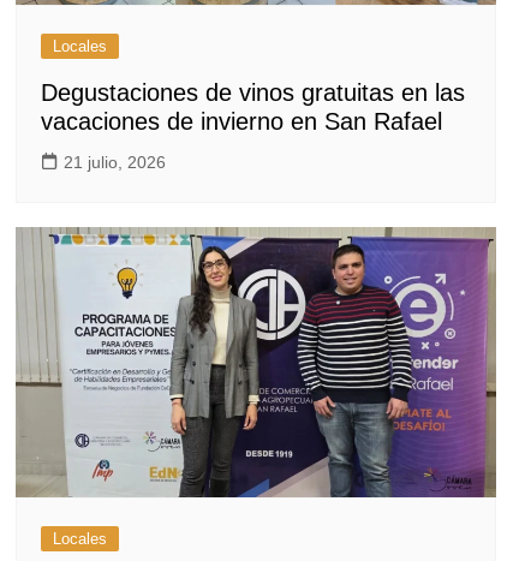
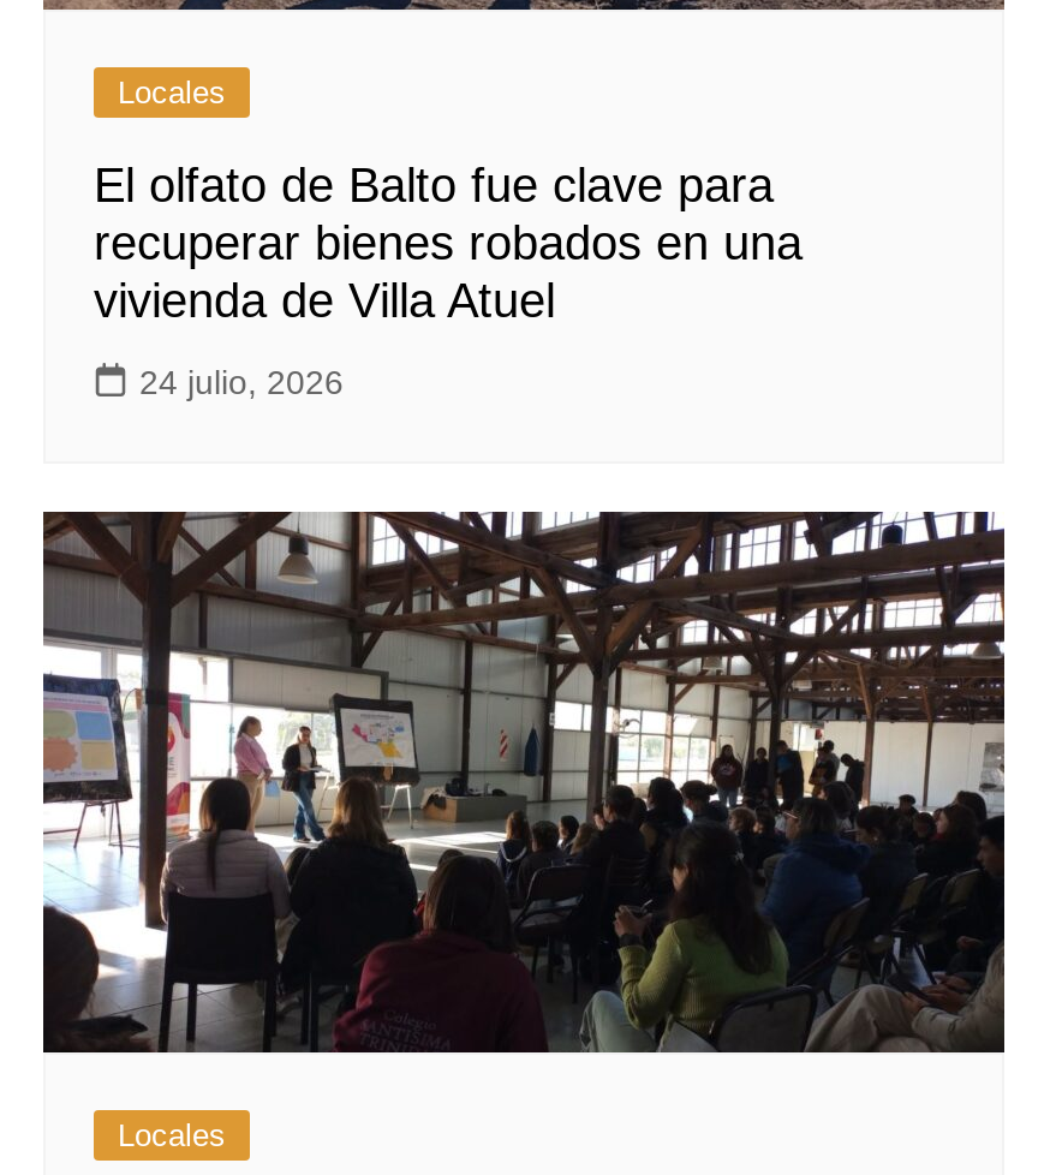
- Degustaciones de vinos gratuitas en las
- vacaciones de invierno en San Rafael
+ El olfato de Balto fue clave para
+ recuperar bienes robados en una
+ vivienda de Villa Atuel

- 21 julio, 2026
+ 24 julio, 2026

- [image]
+ [image]
